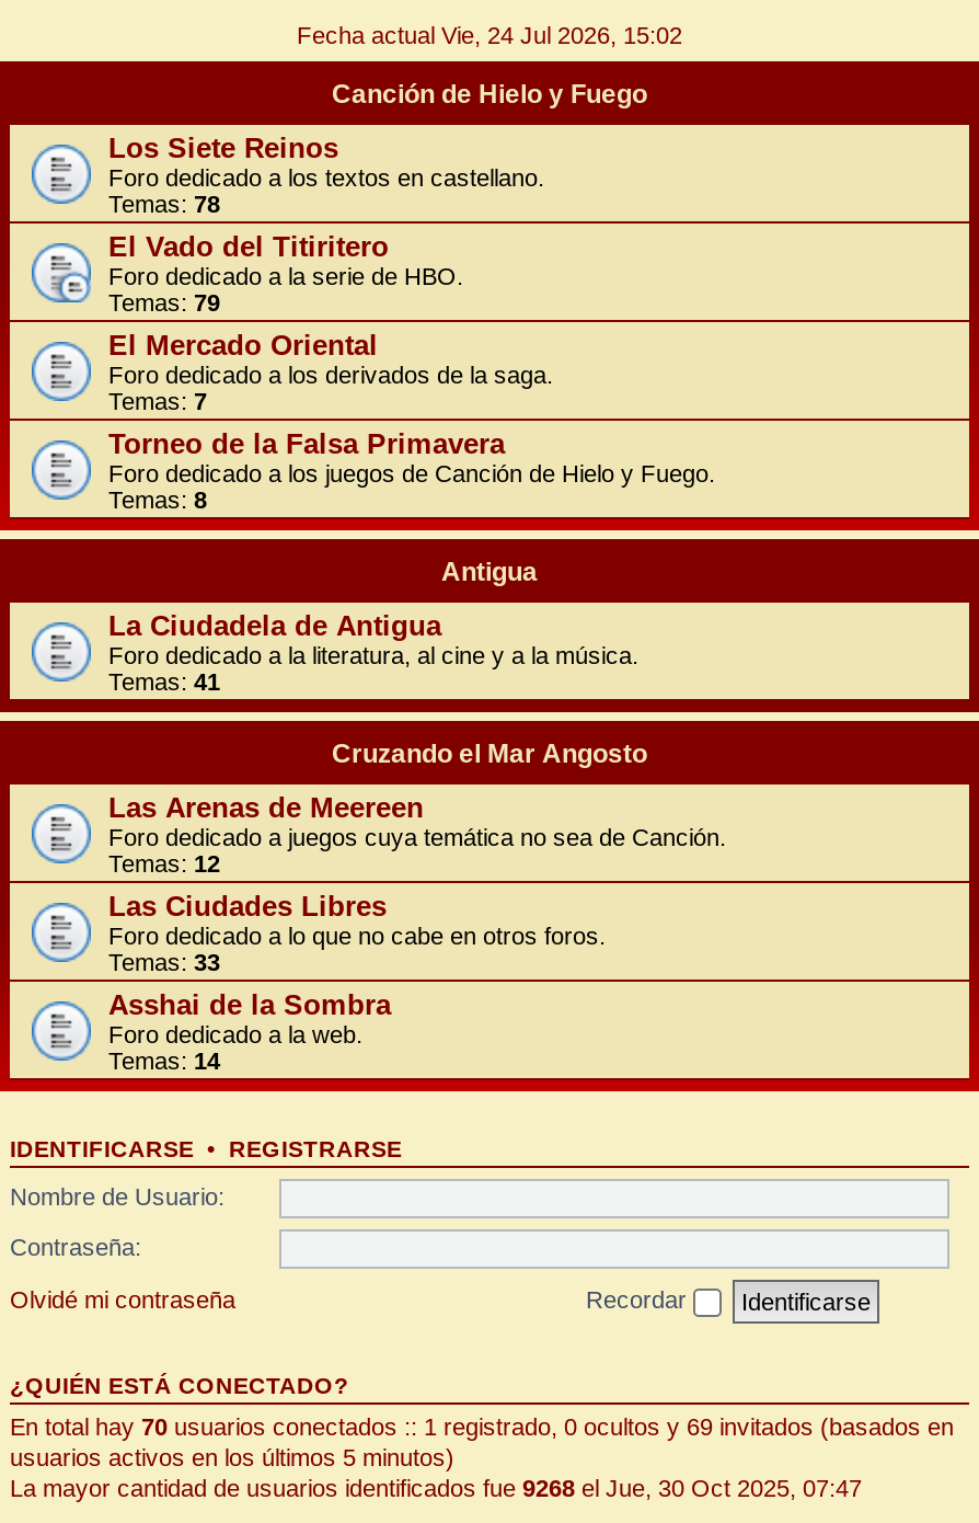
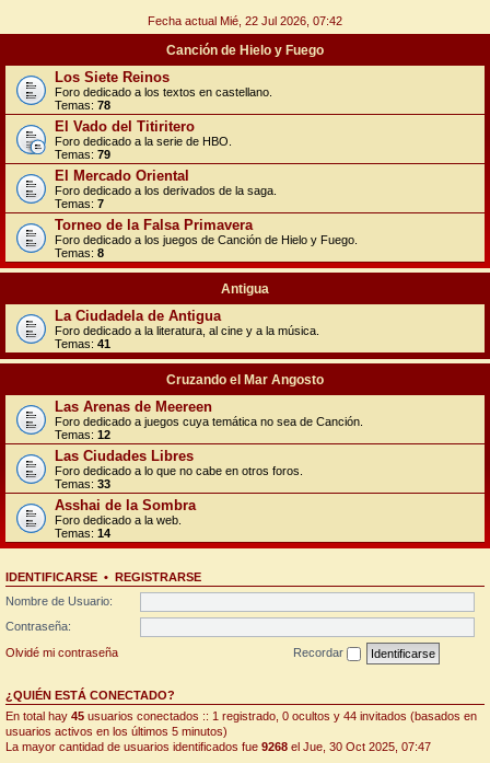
- Fecha actual Vie, 24 Jul 2026, 15:02
+ Fecha actual Mié, 22 Jul 2026, 07:42

- En total hay 70 usuarios conectados :: 1 registrado, 0 ocultos y 69 invitados (basados en
+ En total hay 45 usuarios conectados :: 1 registrado, 0 ocultos y 44 invitados (basados en
